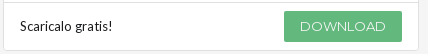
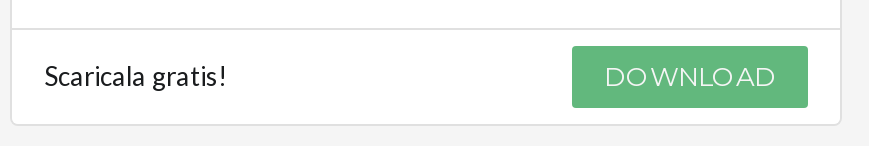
- Scaricalo gratis!
+ Scaricala gratis!
